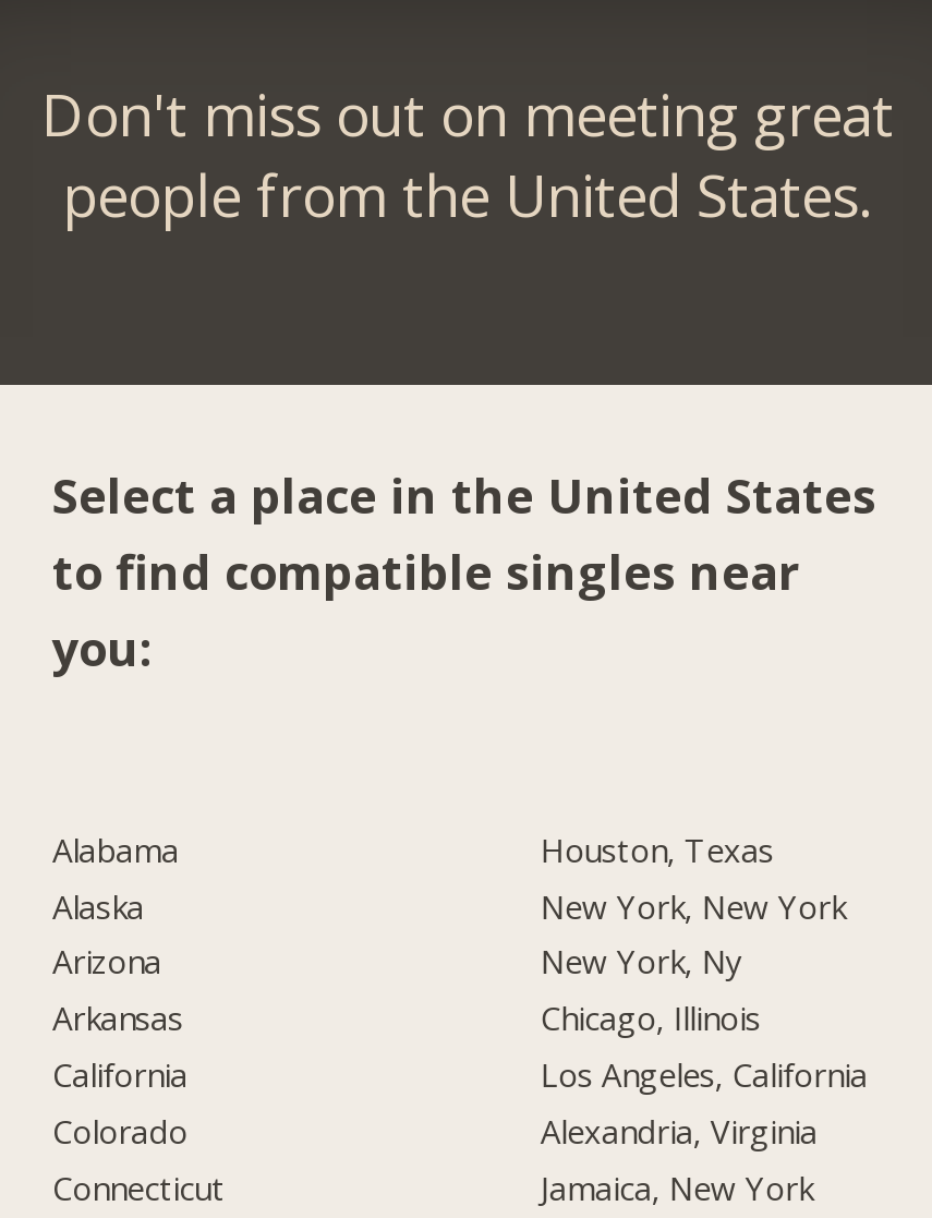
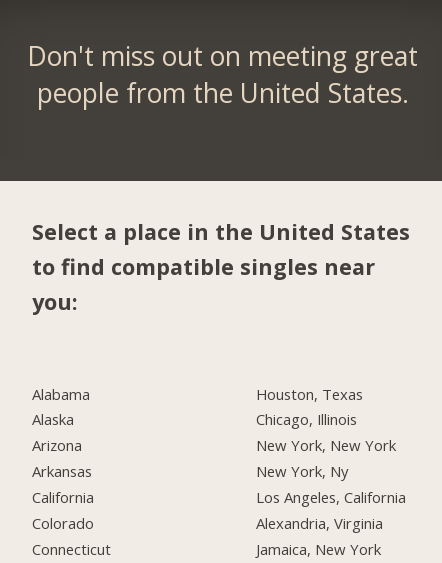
moved down: New York, New York | New York, Ny

moved up: Chicago, Illinois
